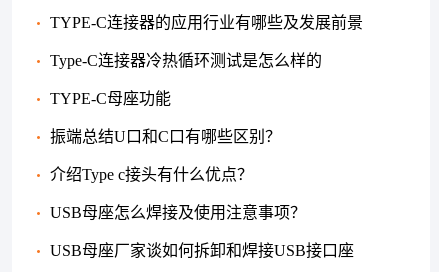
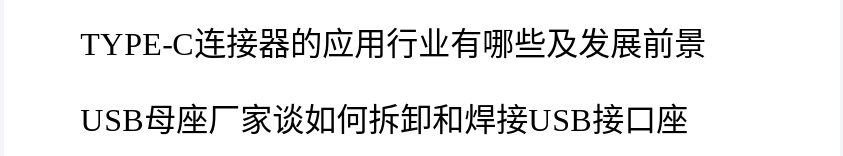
- Type-C连接器冷热循环测试是怎么样的
- TYPE-C母座功能
- 振端总结U口和C口有哪些区别？
- 介绍Type c接头有什么优点？
- USB母座怎么焊接及使用注意事项？
